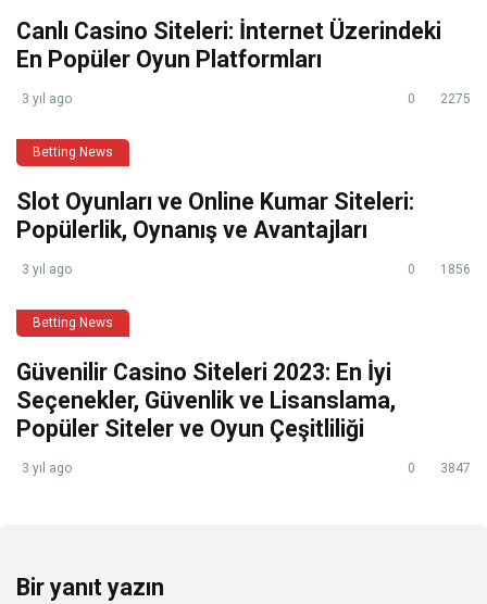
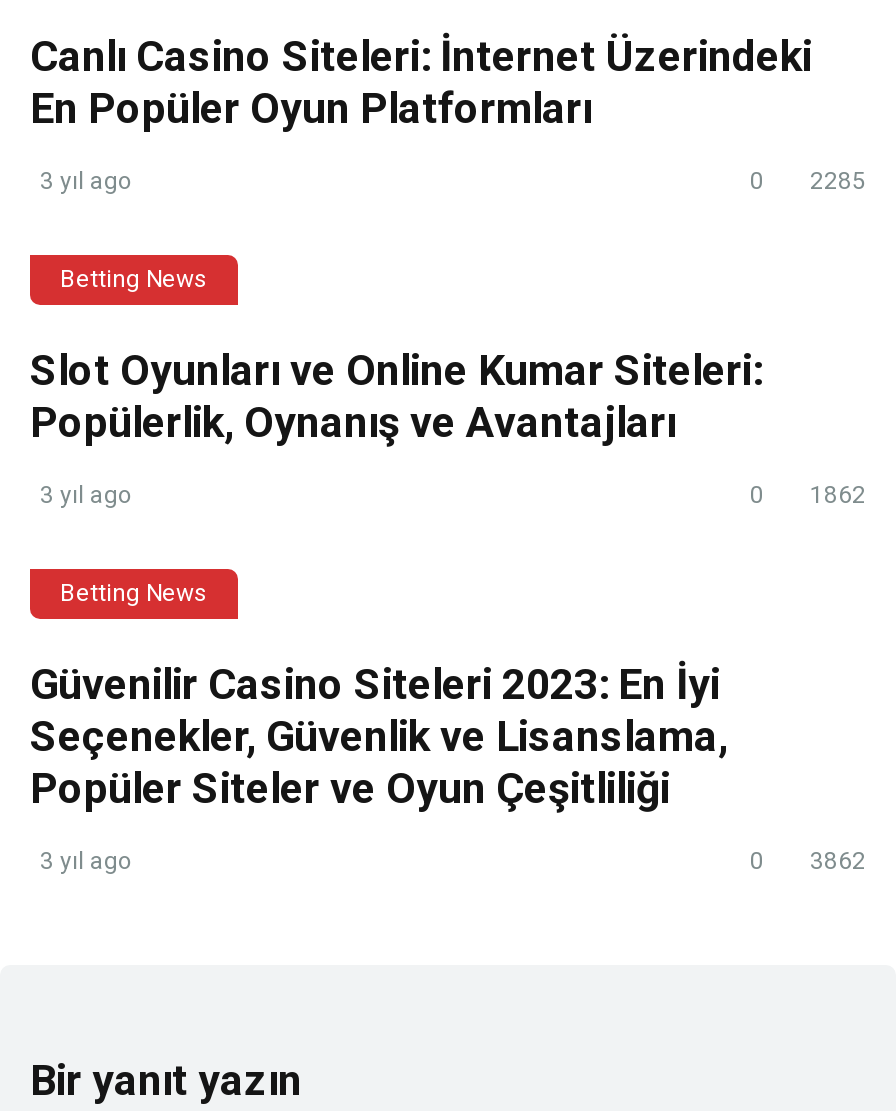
- 0 2275
+ 0 2285

- 0 1856
+ 0 1862

- 0 3847
+ 0 3862
